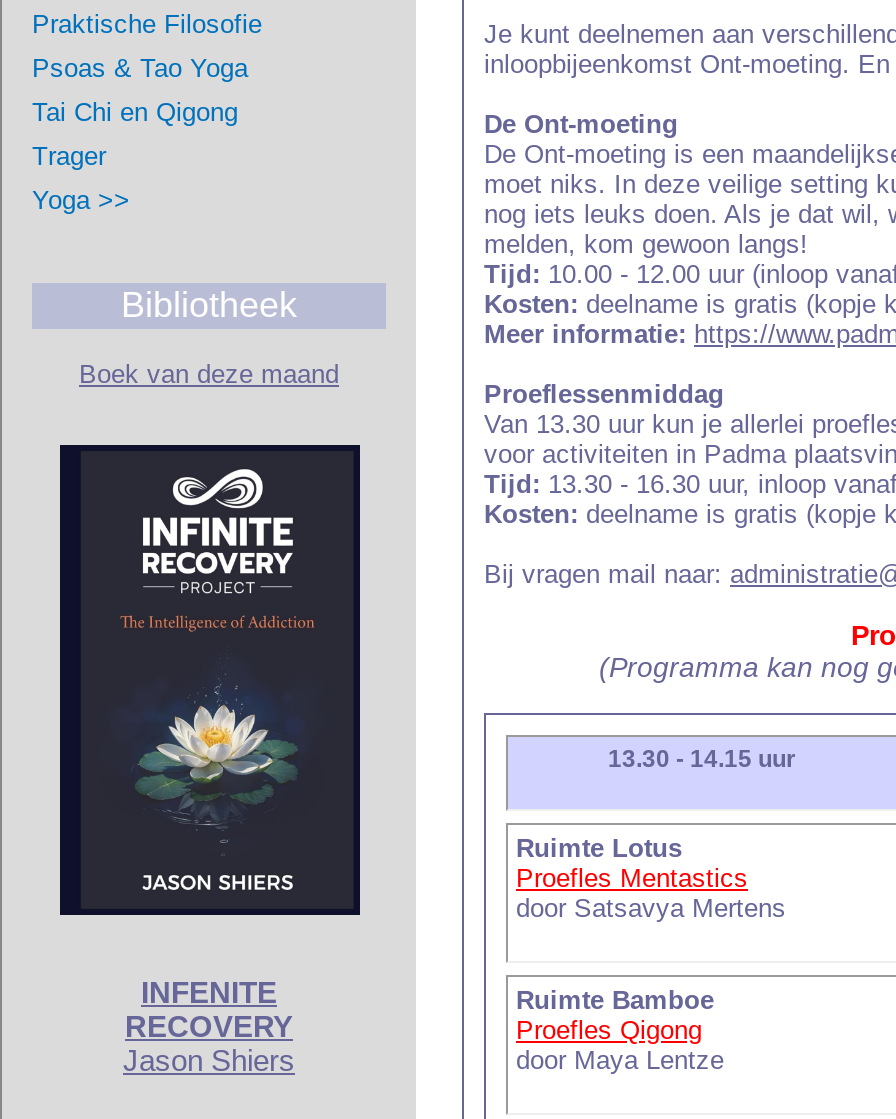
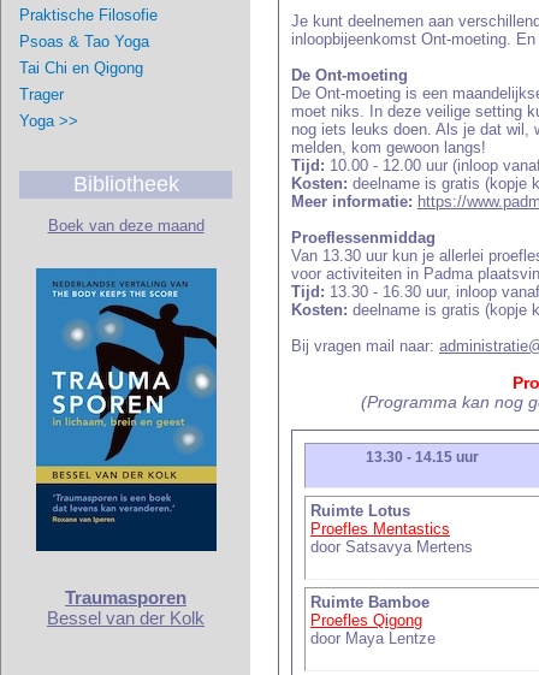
- [image]
- INFENITE
- RECOVERY
- Jason Shiers
+ [image]
+ Traumasporen
+ Bessel van der Kolk
